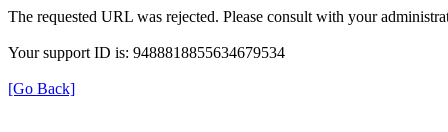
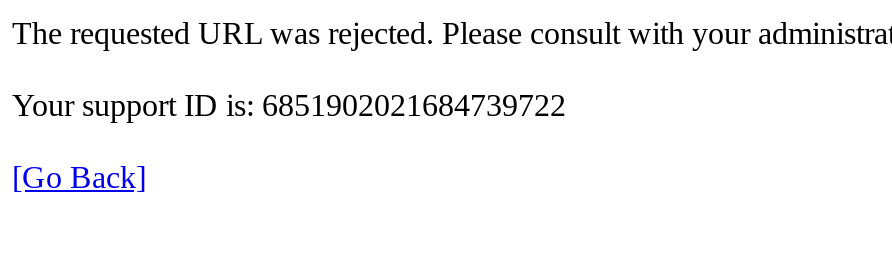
- Your support ID is: 9488818855634679534
+ Your support ID is: 6851902021684739722
